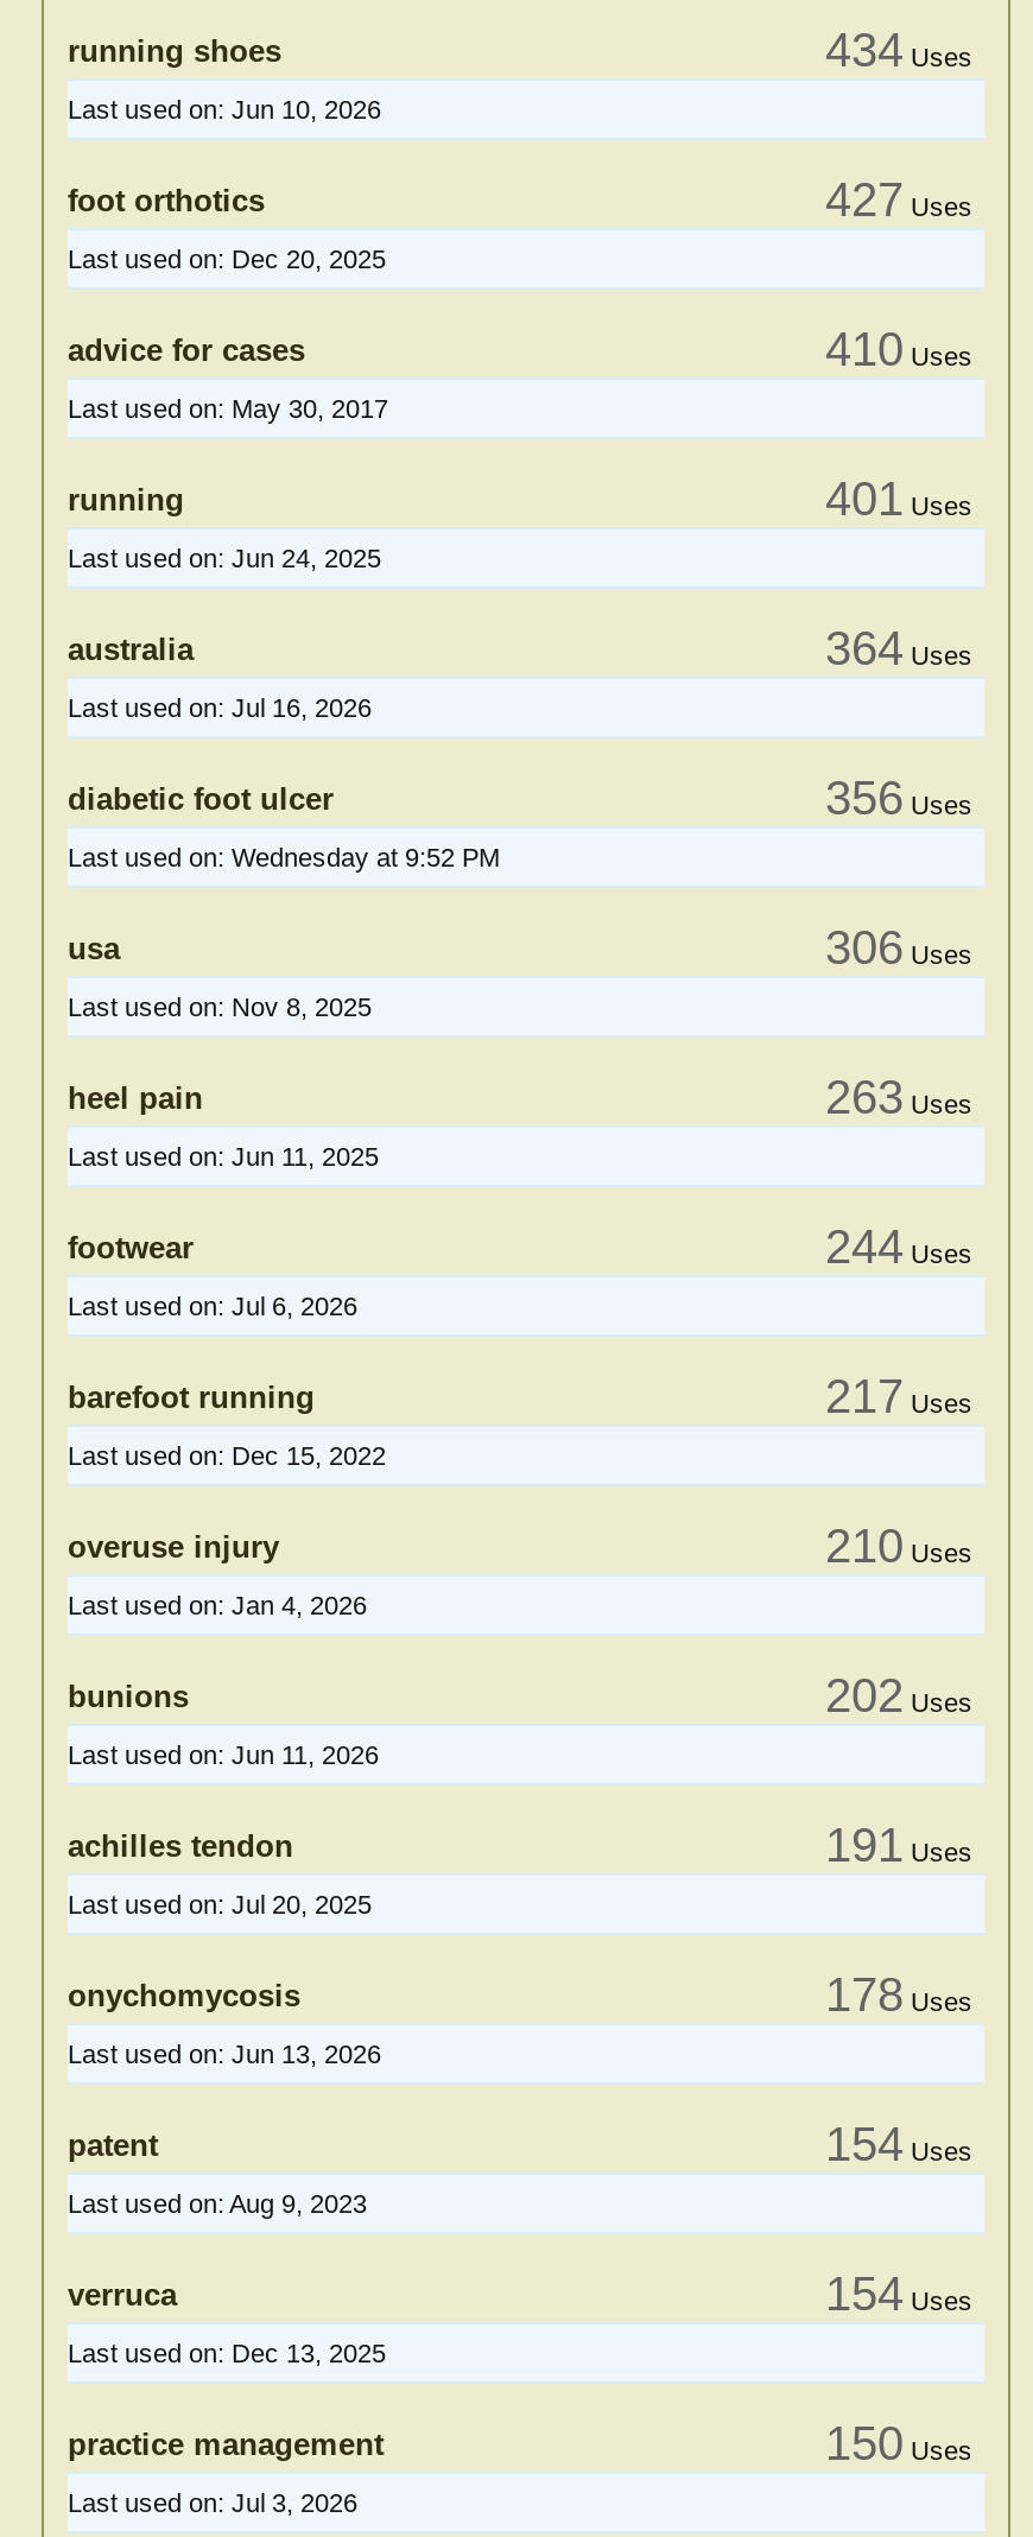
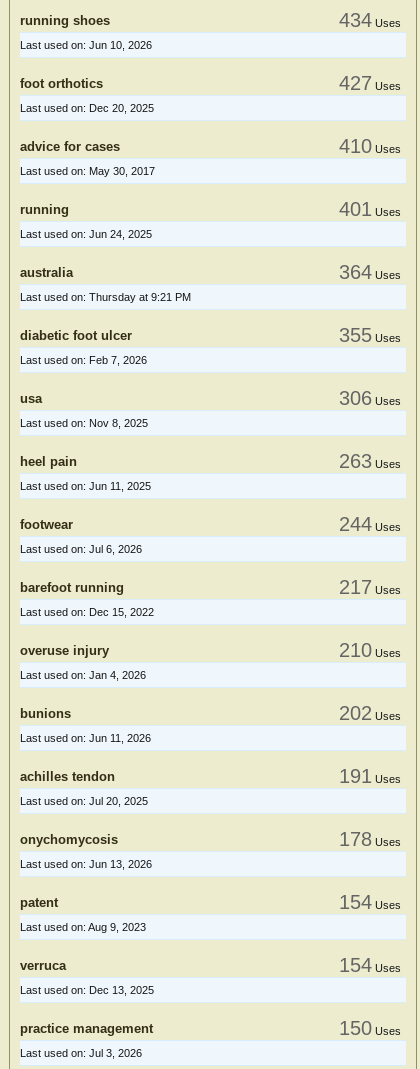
- Last used on: Jul 16, 2026
+ Last used on: Thursday at 9:21 PM

- 356 Uses
+ 355 Uses

- Last used on: Wednesday at 9:52 PM
+ Last used on: Feb 7, 2026
